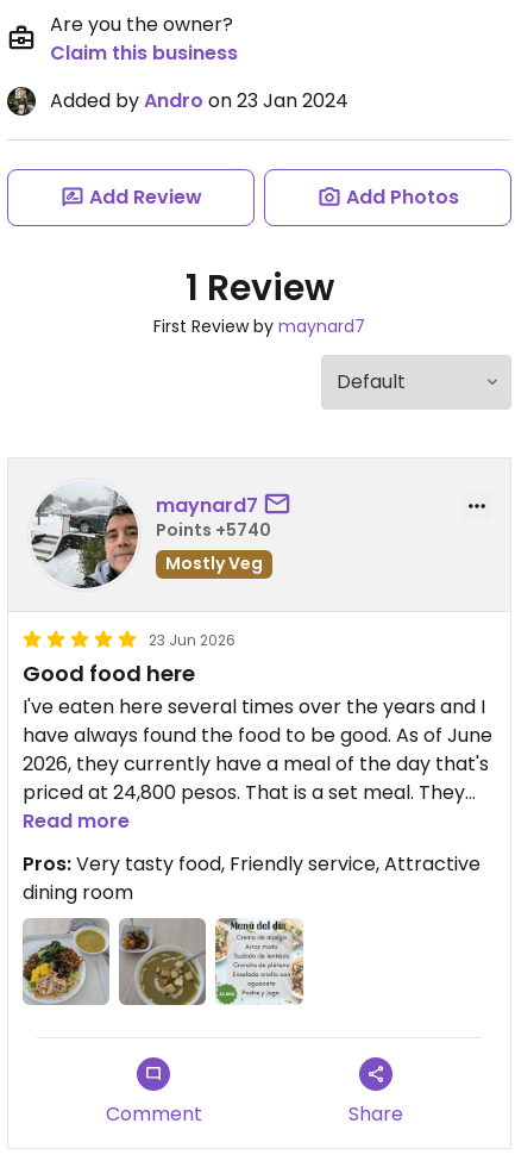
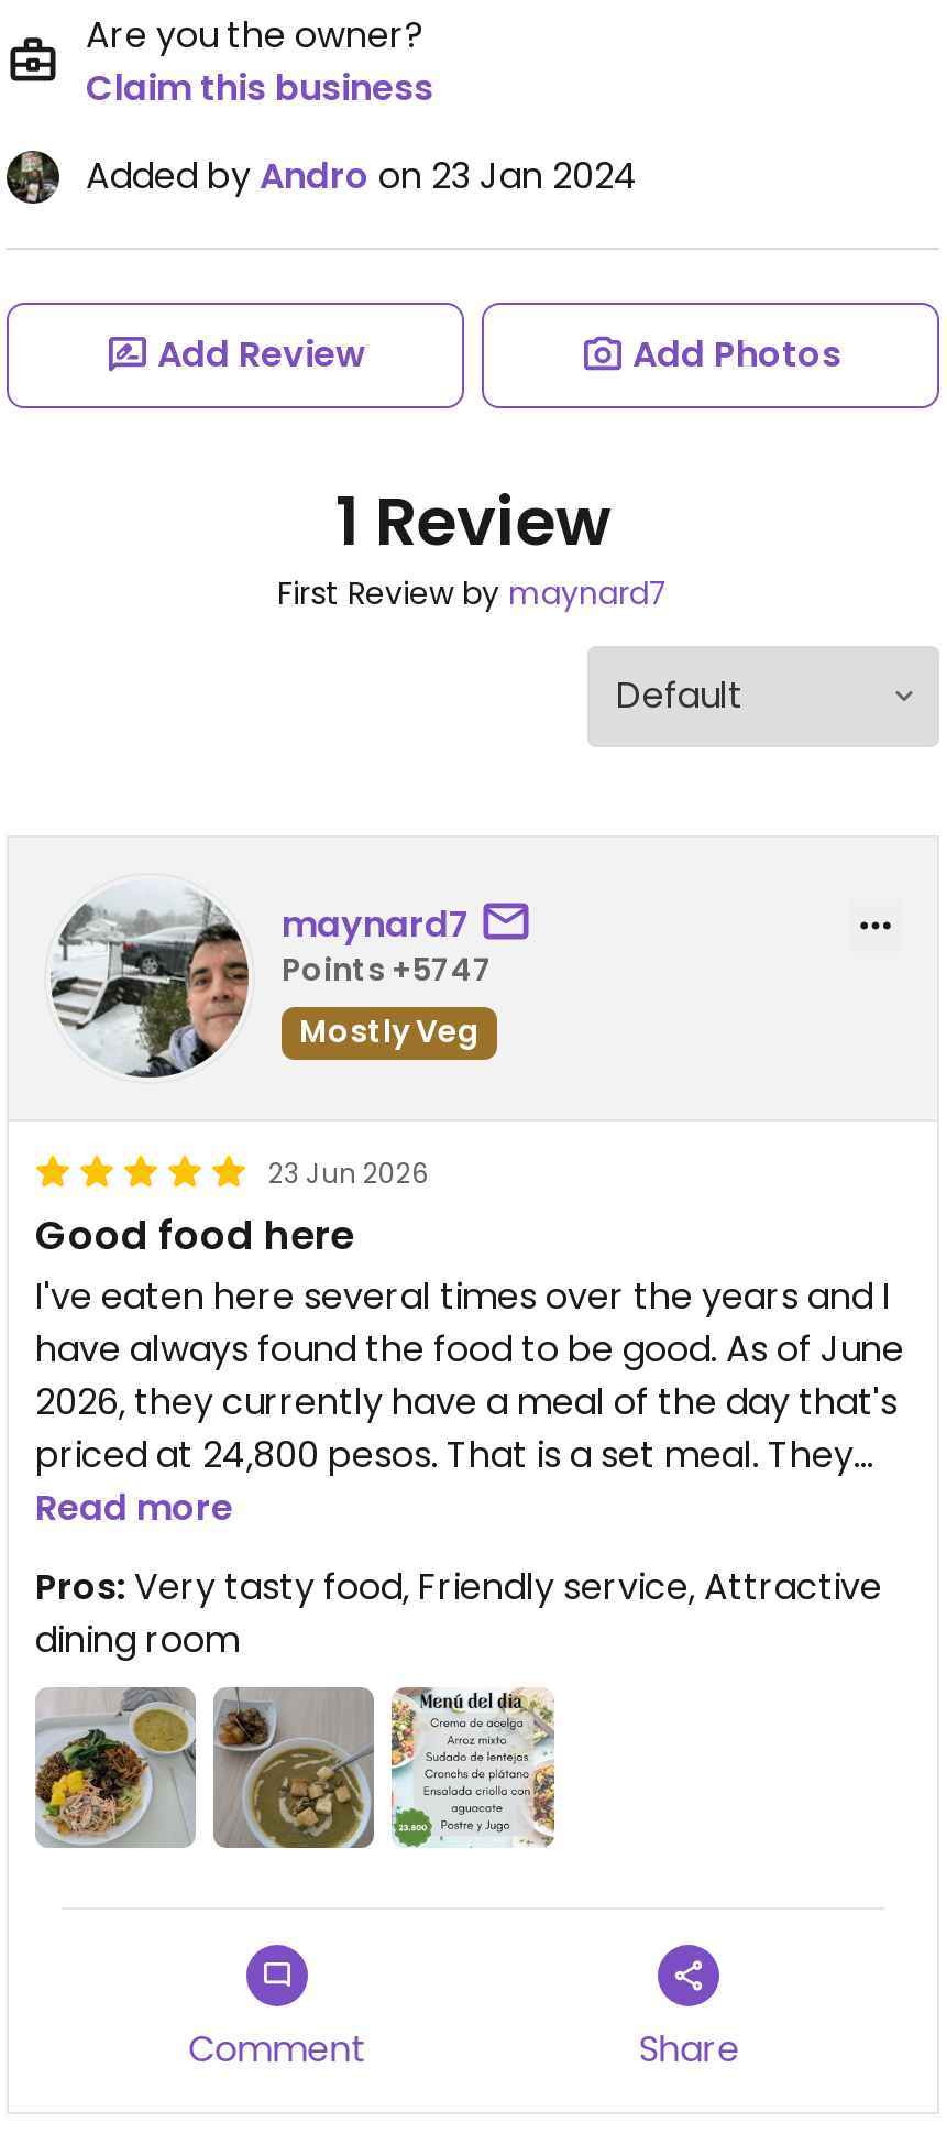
- Points +5740
+ Points +5747
